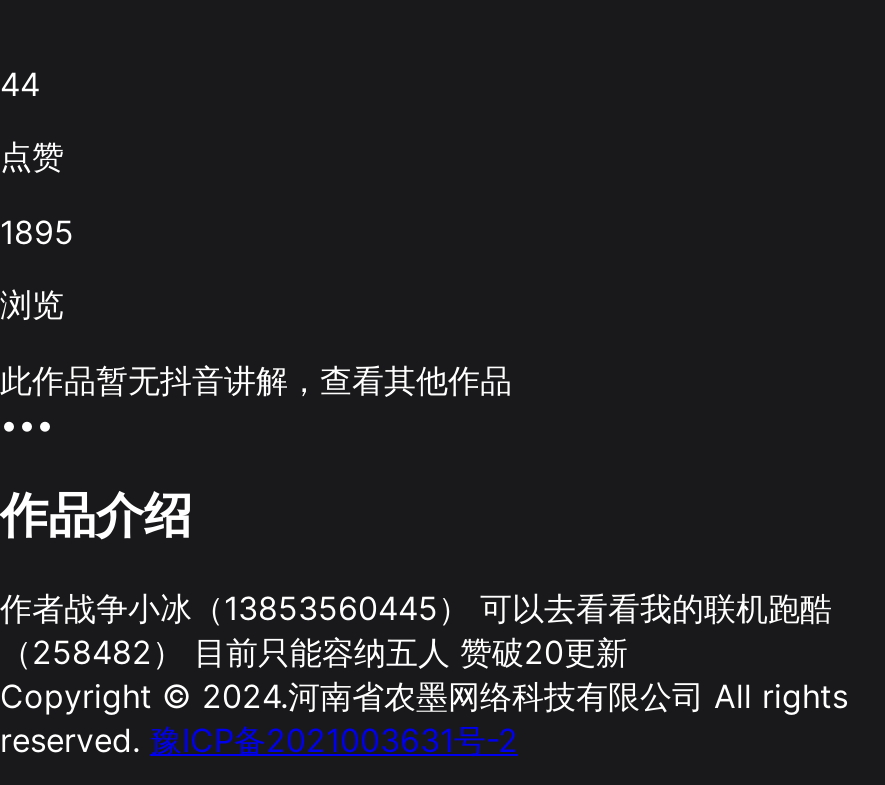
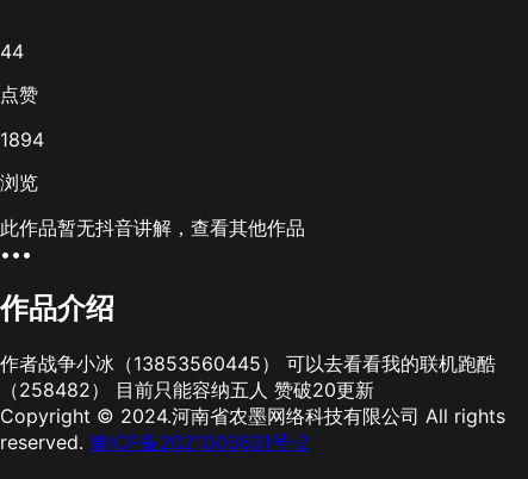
- 1895
+ 1894
